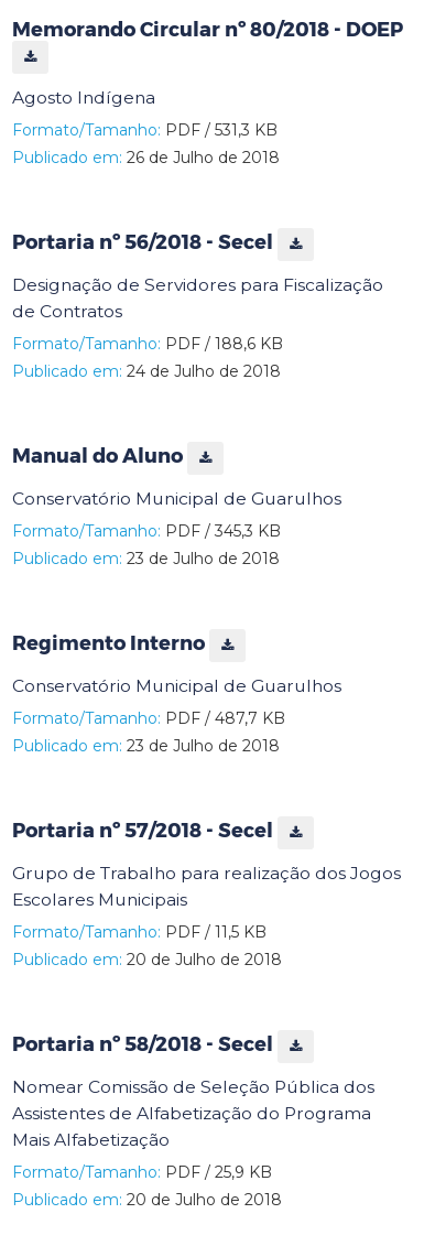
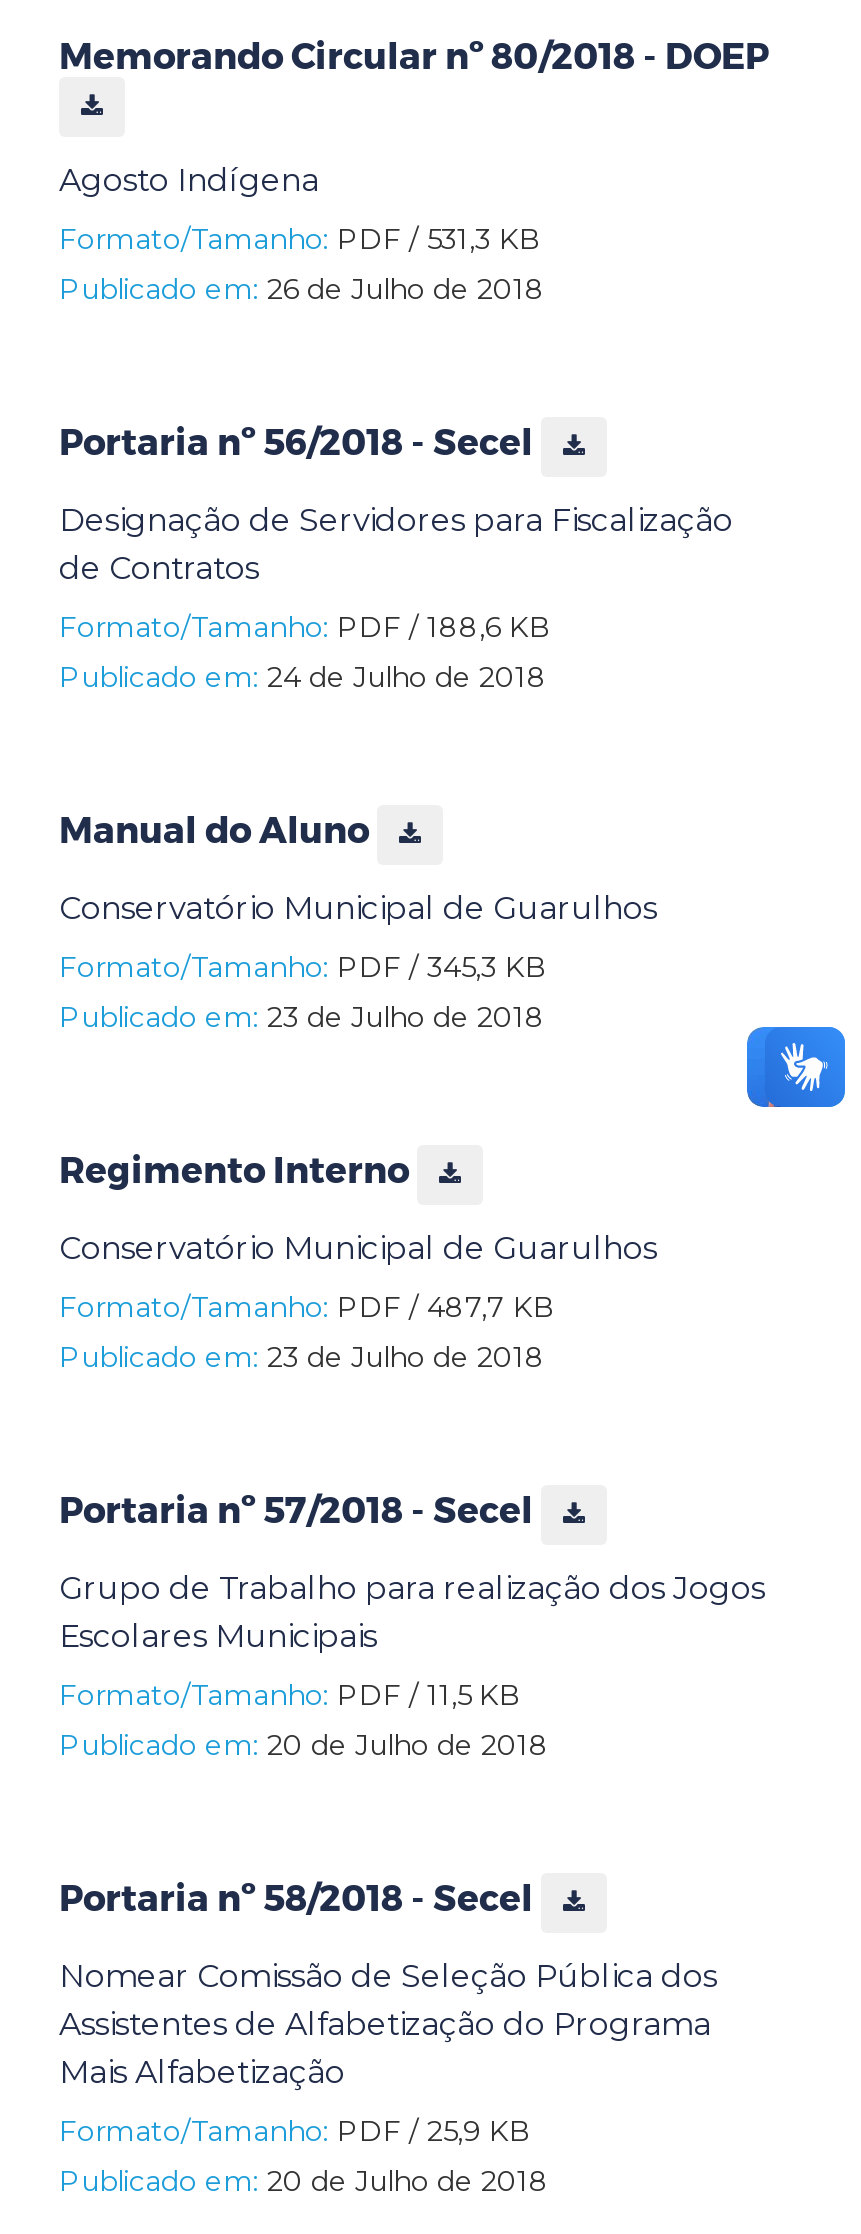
+ [image]
